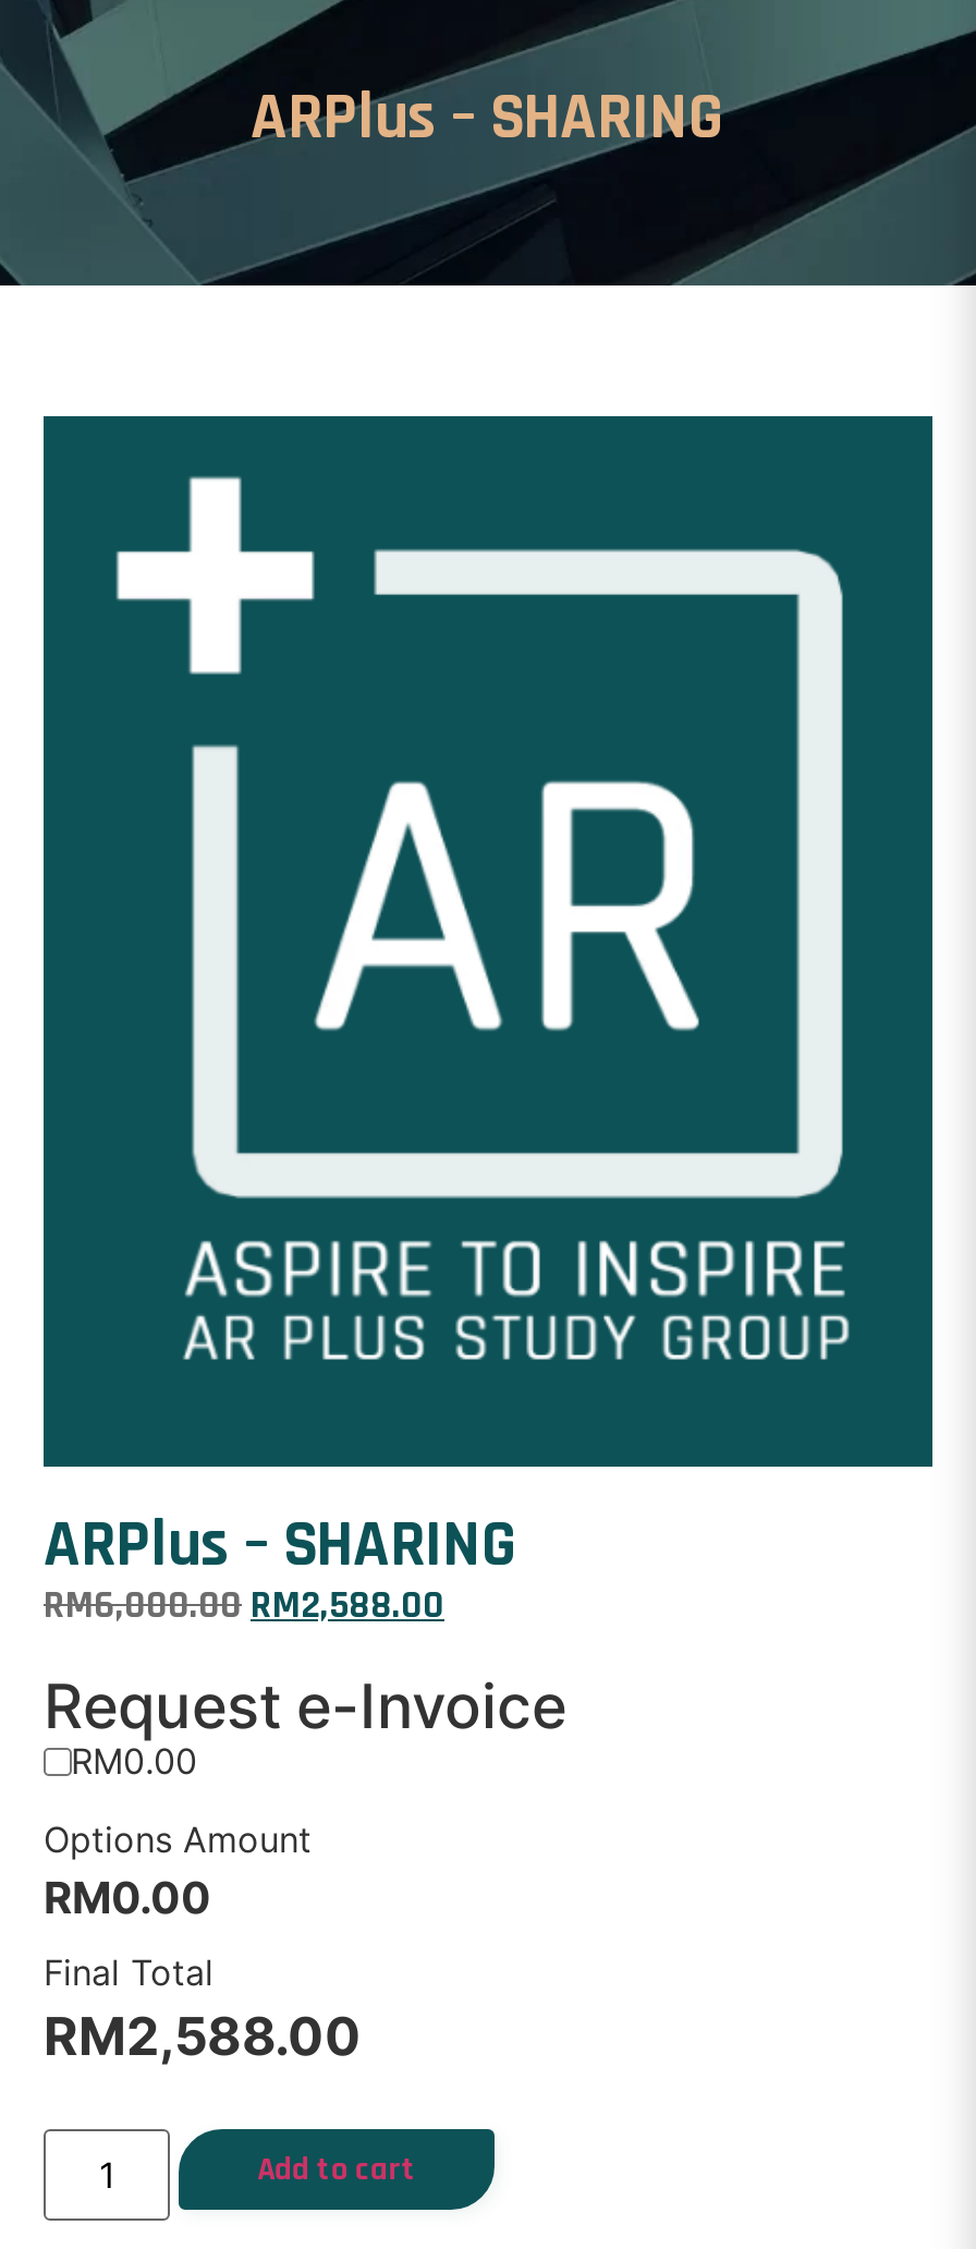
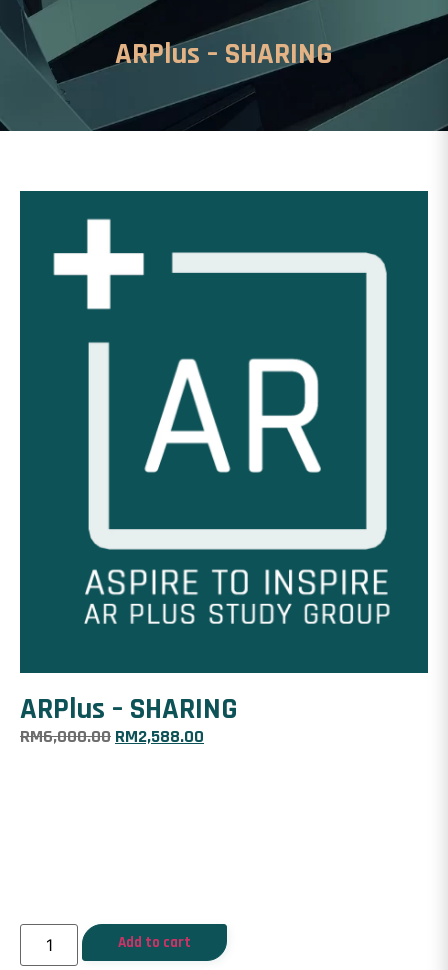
- Request e-Invoice
- RM0.00
- Options Amount
- RM0.00
- Final Total
- RM2,588.00
